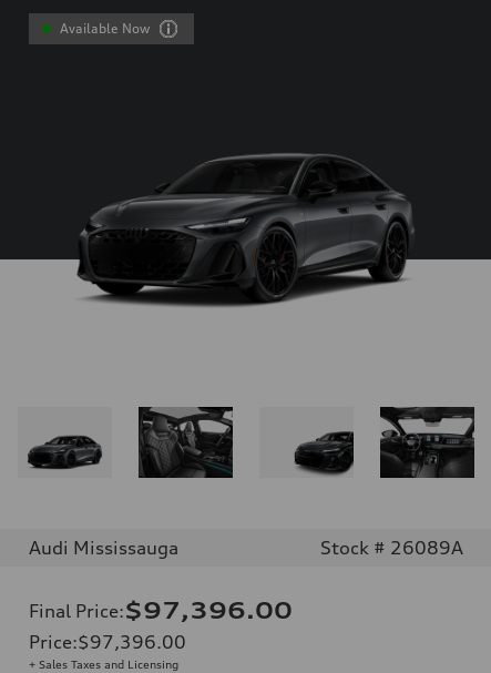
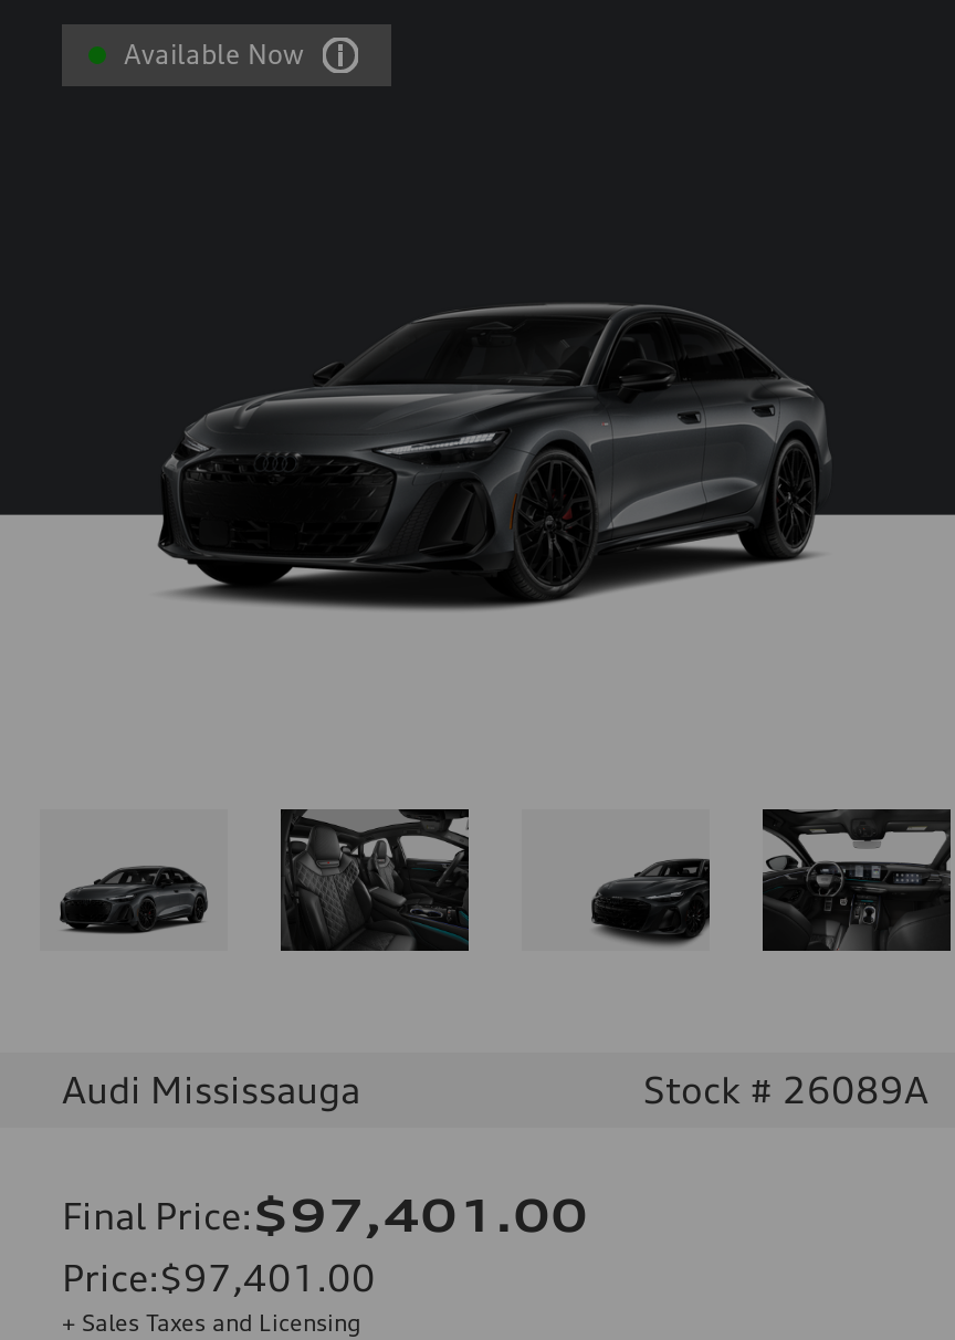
- Final Price:$97,396.00
+ Final Price:$97,401.00

- Price:$97,396.00
+ Price:$97,401.00
